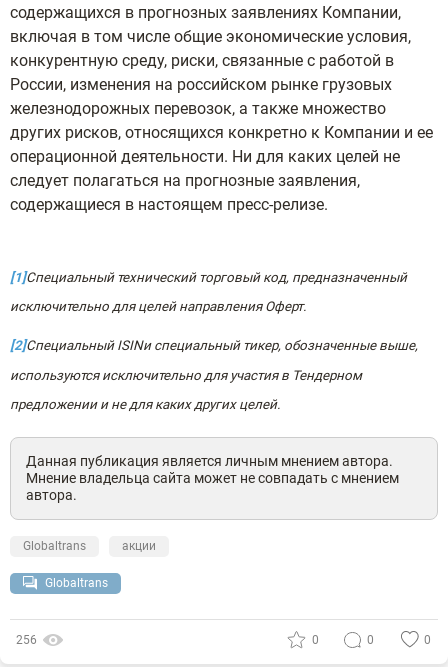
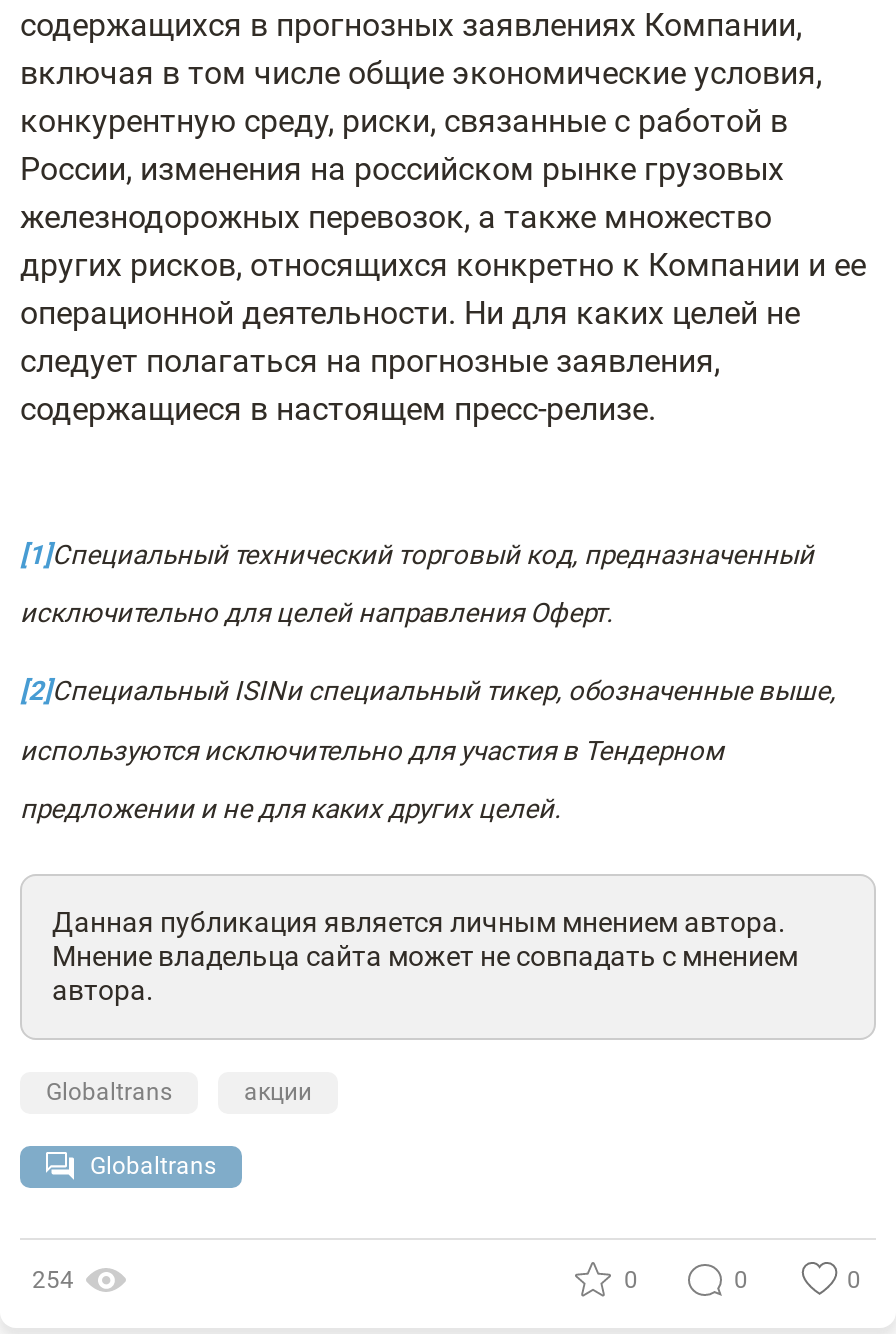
- 256
+ 254
